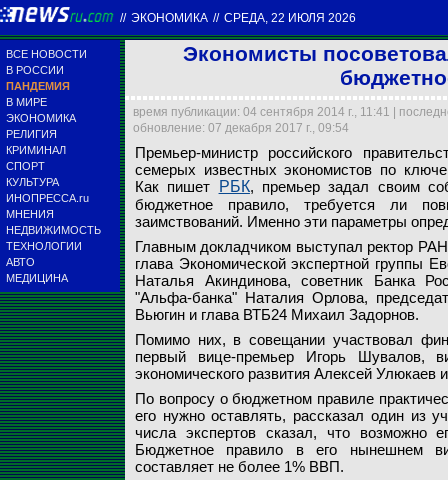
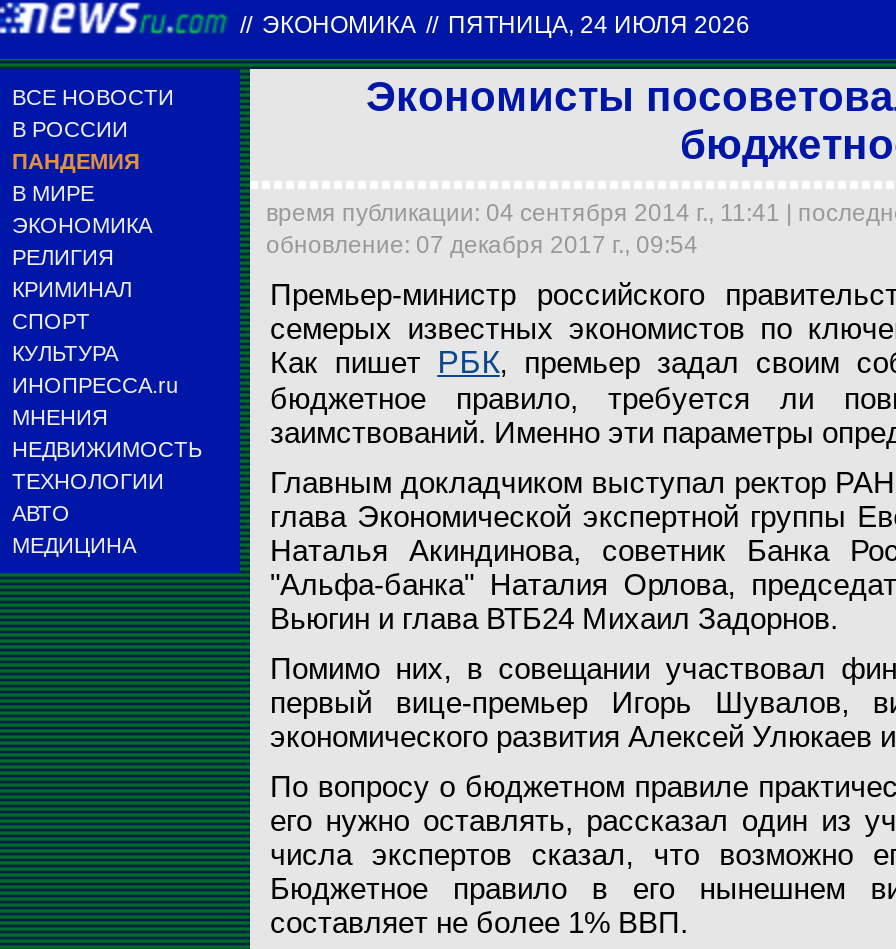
- // ЭКОНОМИКА // СРЕДА, 22 ИЮЛЯ 2026
+ // ЭКОНОМИКА // ПЯТНИЦА, 24 ИЮЛЯ 2026
